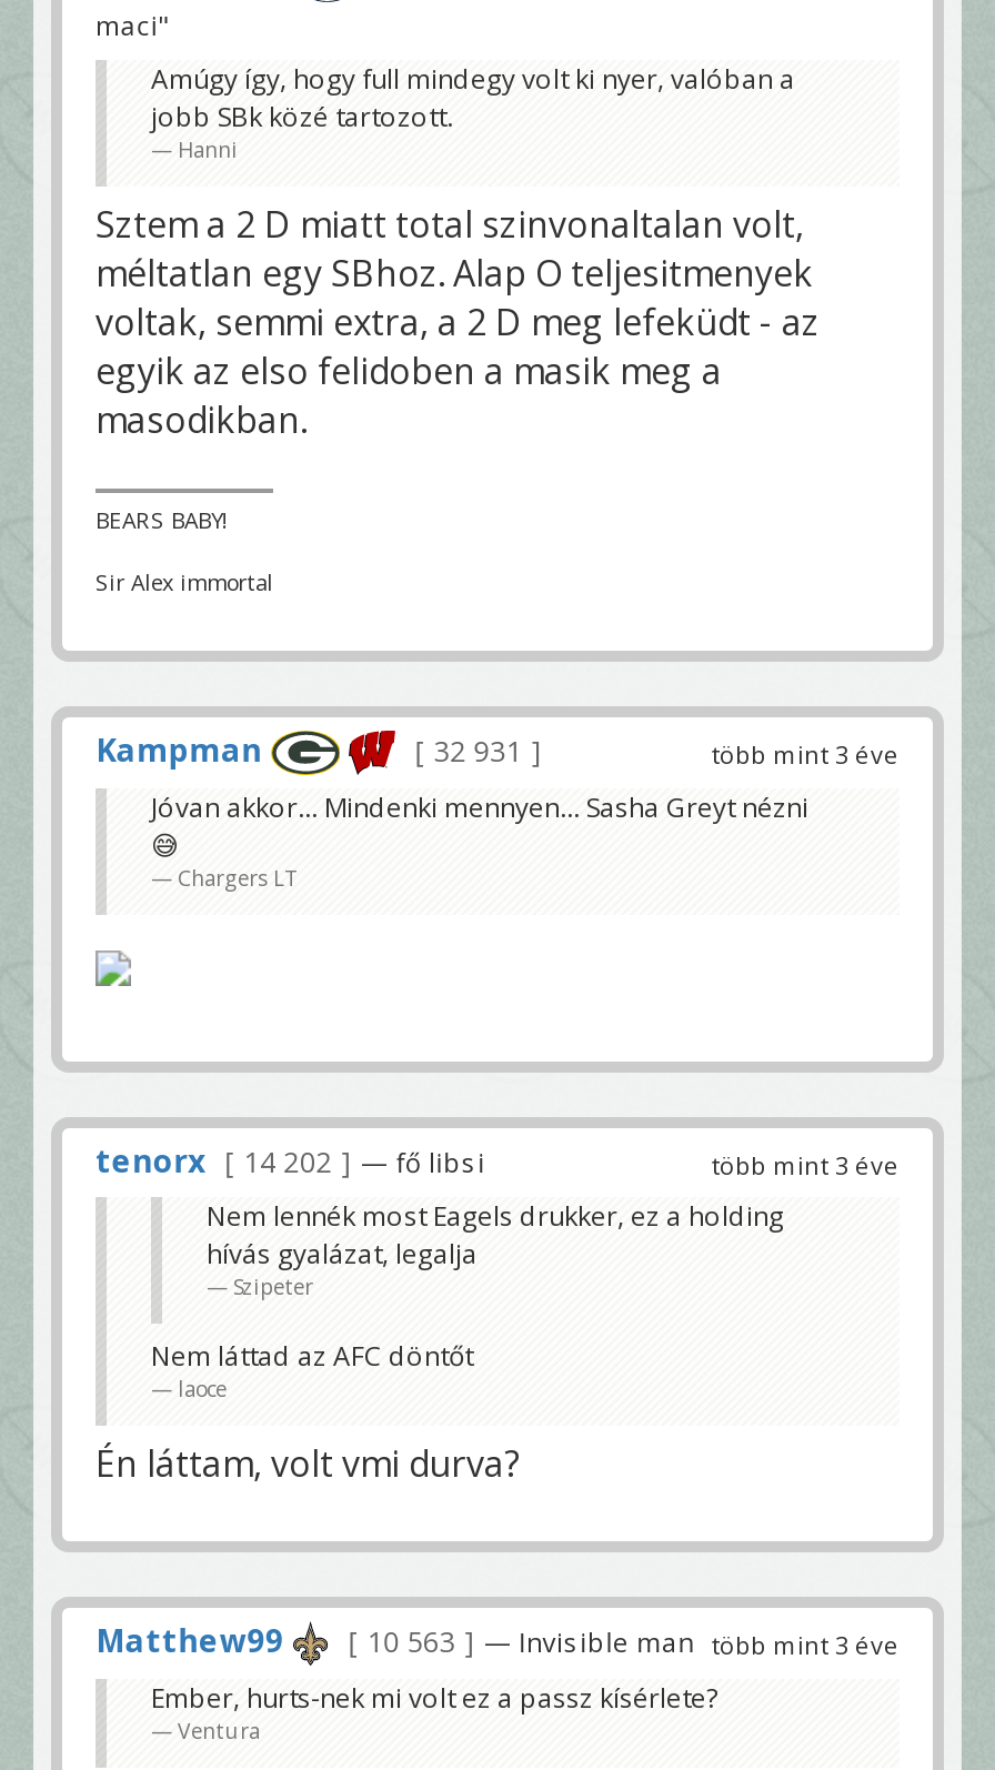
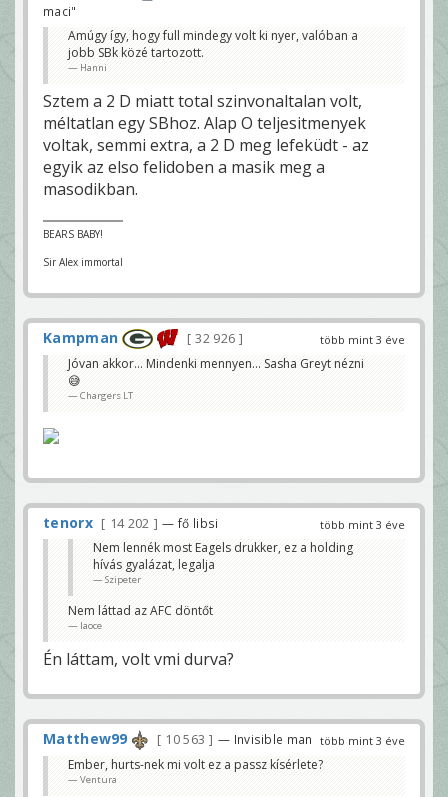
- 32 931
+ 32 926
